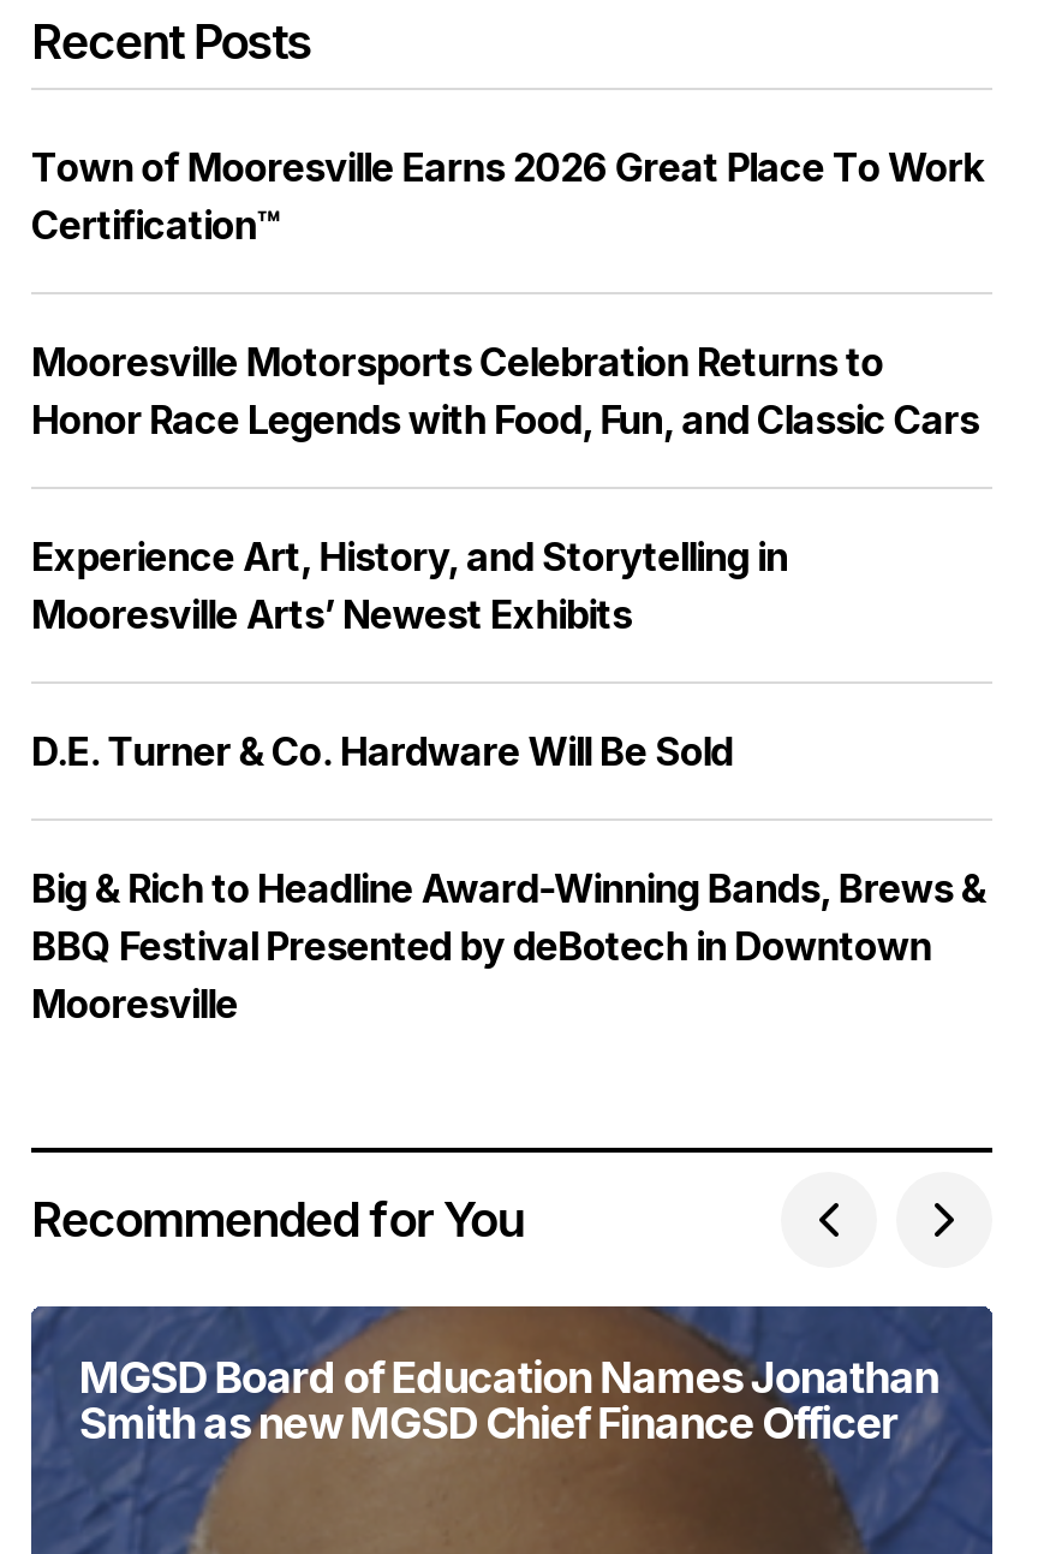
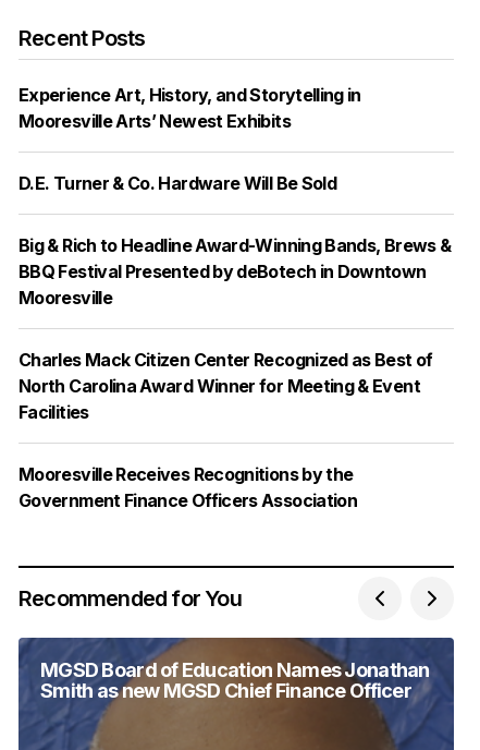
- Town of Mooresville Earns 2026 Great Place To Work
- Certification™
- Mooresville Motorsports Celebration Returns to
- Honor Race Legends with Food, Fun, and Classic Cars

moved up: Experience Art, History, and Storytelling in | Mooresville Arts’ Newest Exhibits | D.E. Turner & Co. Hardware Will Be Sold | Big & Rich to Headline Award-Winning Bands, Brews & | BBQ Festival Presented by deBotech in Downtown | Mooresville

+ Charles Mack Citizen Center Recognized as Best of
+ North Carolina Award Winner for Meeting & Event
+ Facilities
+ Mooresville Receives Recognitions by the
+ Government Finance Officers Association
